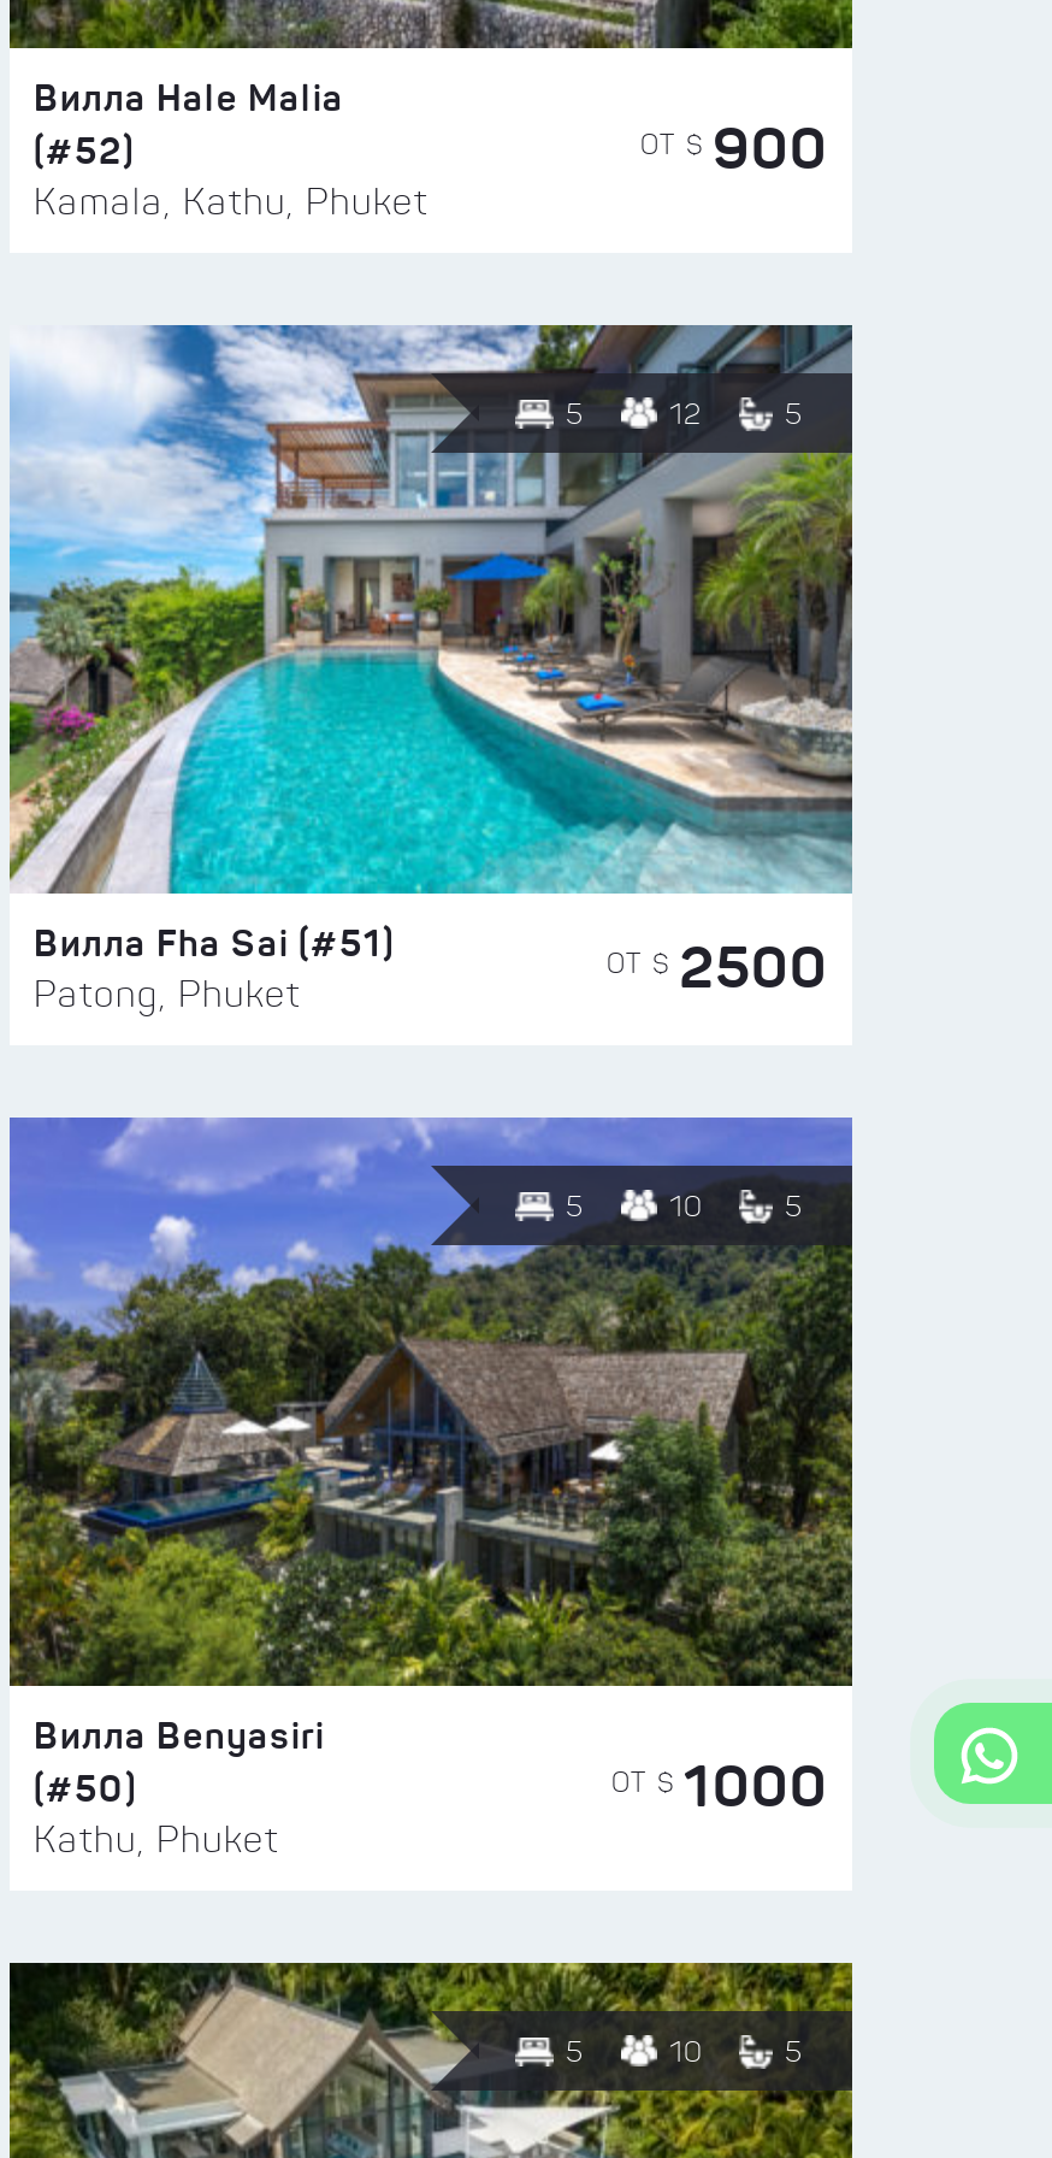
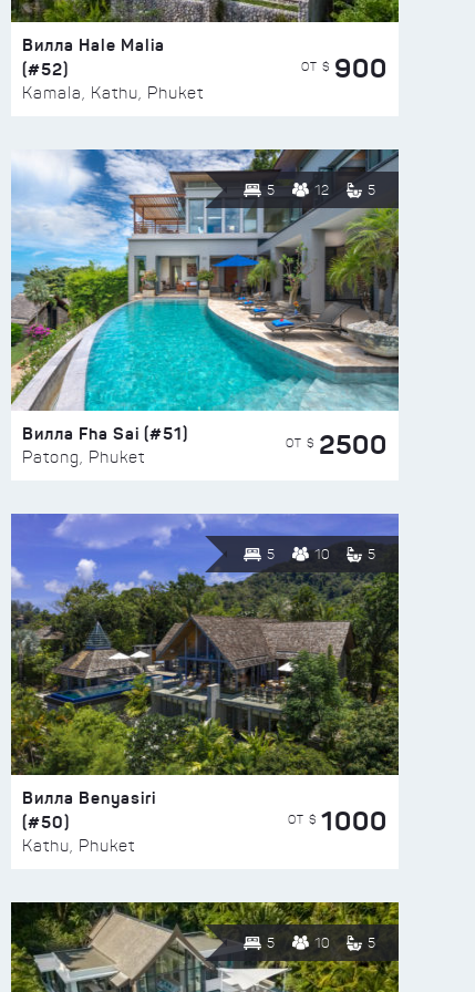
- [image]
